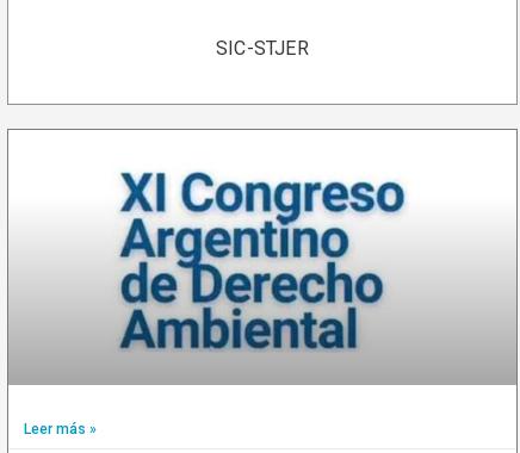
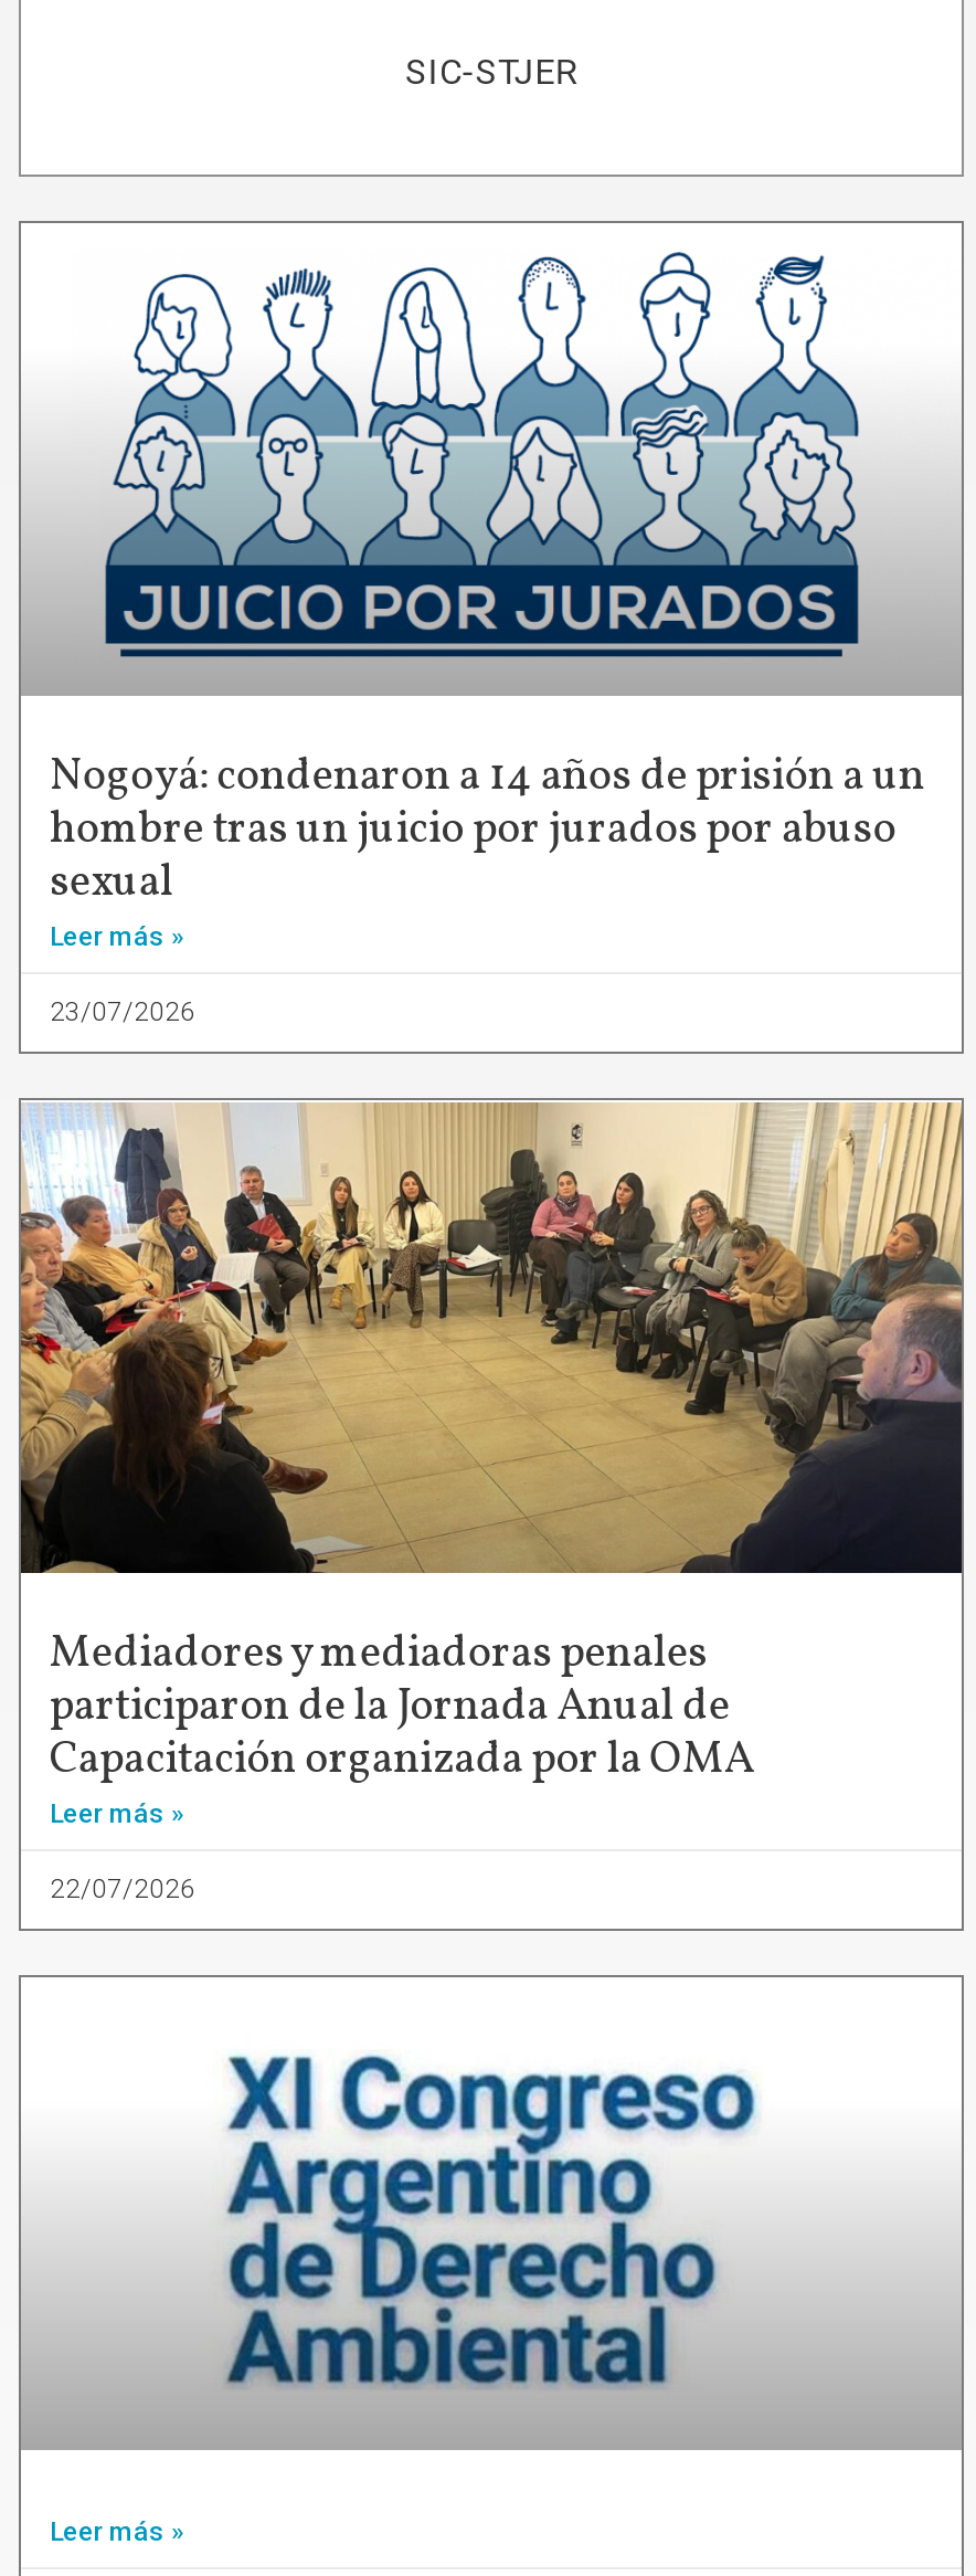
+ [image]
+ Mediadores y mediadoras penales
+ participaron de la Jornada Anual de
+ Capacitación organizada por la OMA
+ Leer más »
+ 22/07/2026

+ Nogoyá: condenaron a 14 años de prisión a un
+ hombre tras un juicio por jurados por abuso
+ sexual
+ Leer más »
+ 23/07/2026

+ [image]
